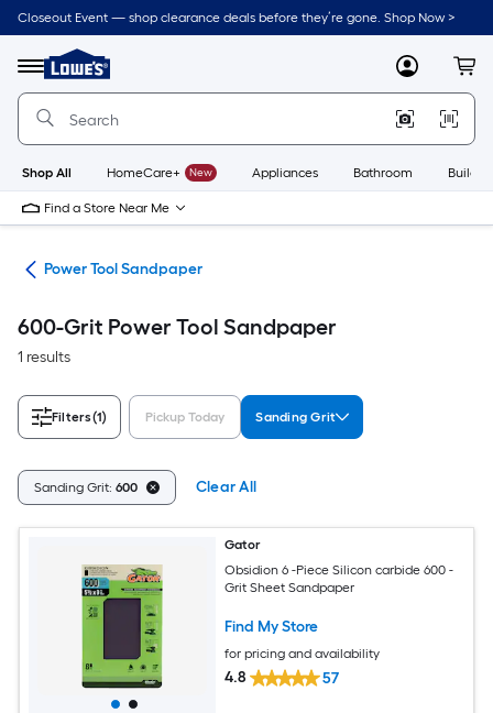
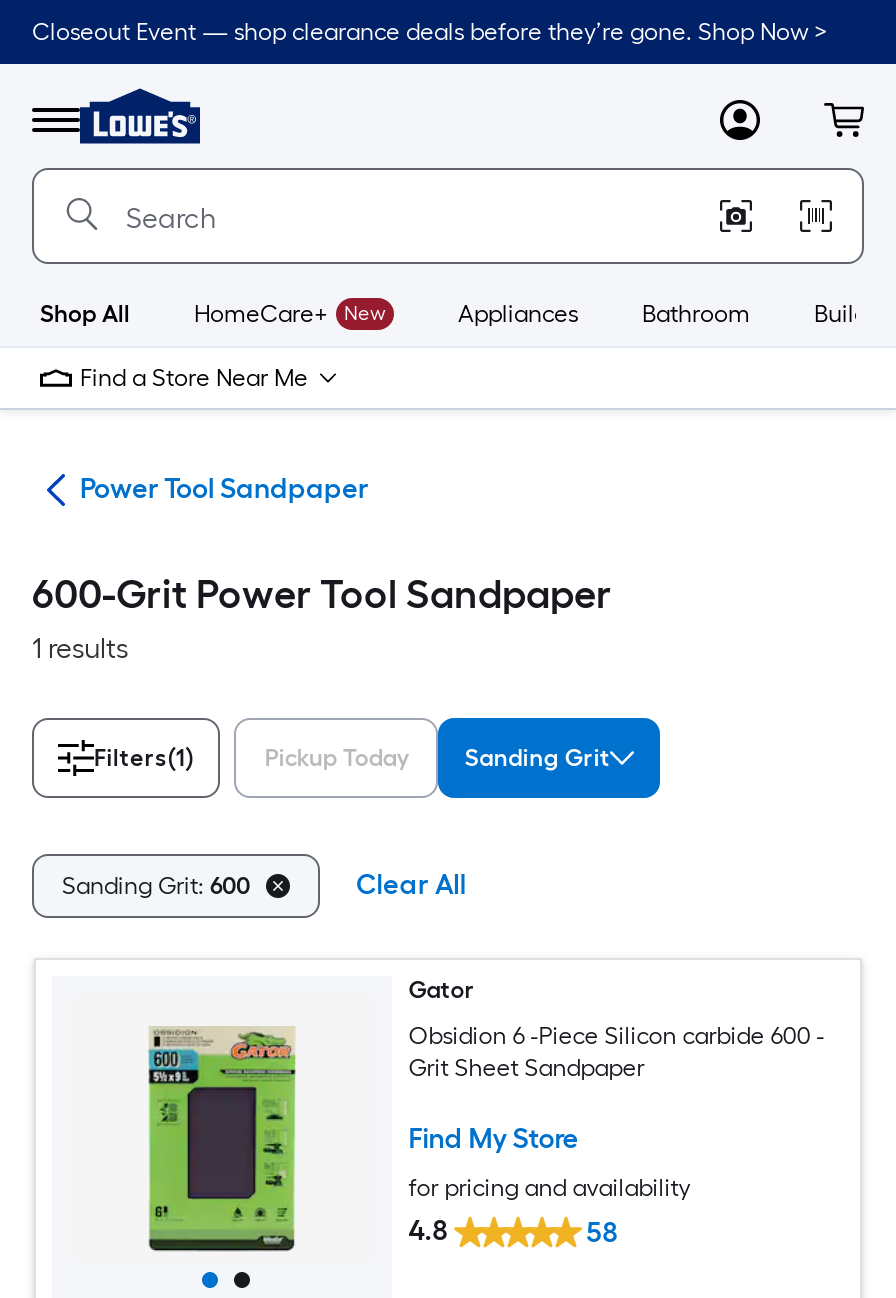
- 57
+ 58
